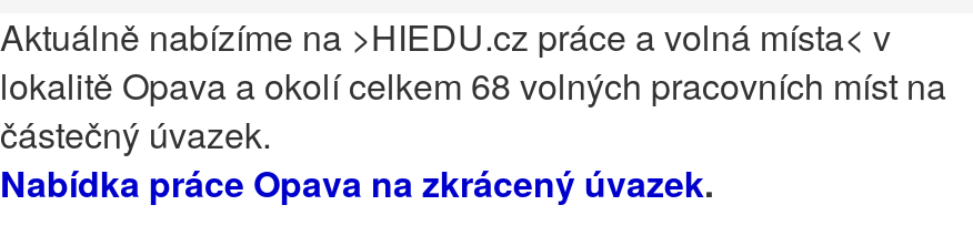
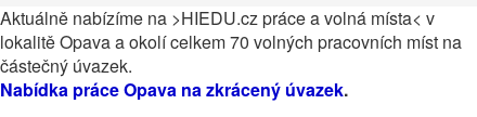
- lokalitě Opava a okolí celkem 68 volných pracovních míst na
+ lokalitě Opava a okolí celkem 70 volných pracovních míst na
